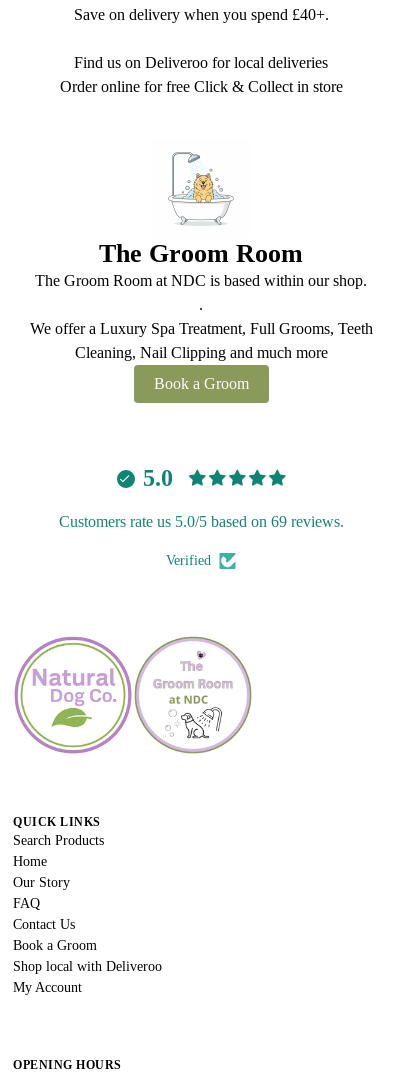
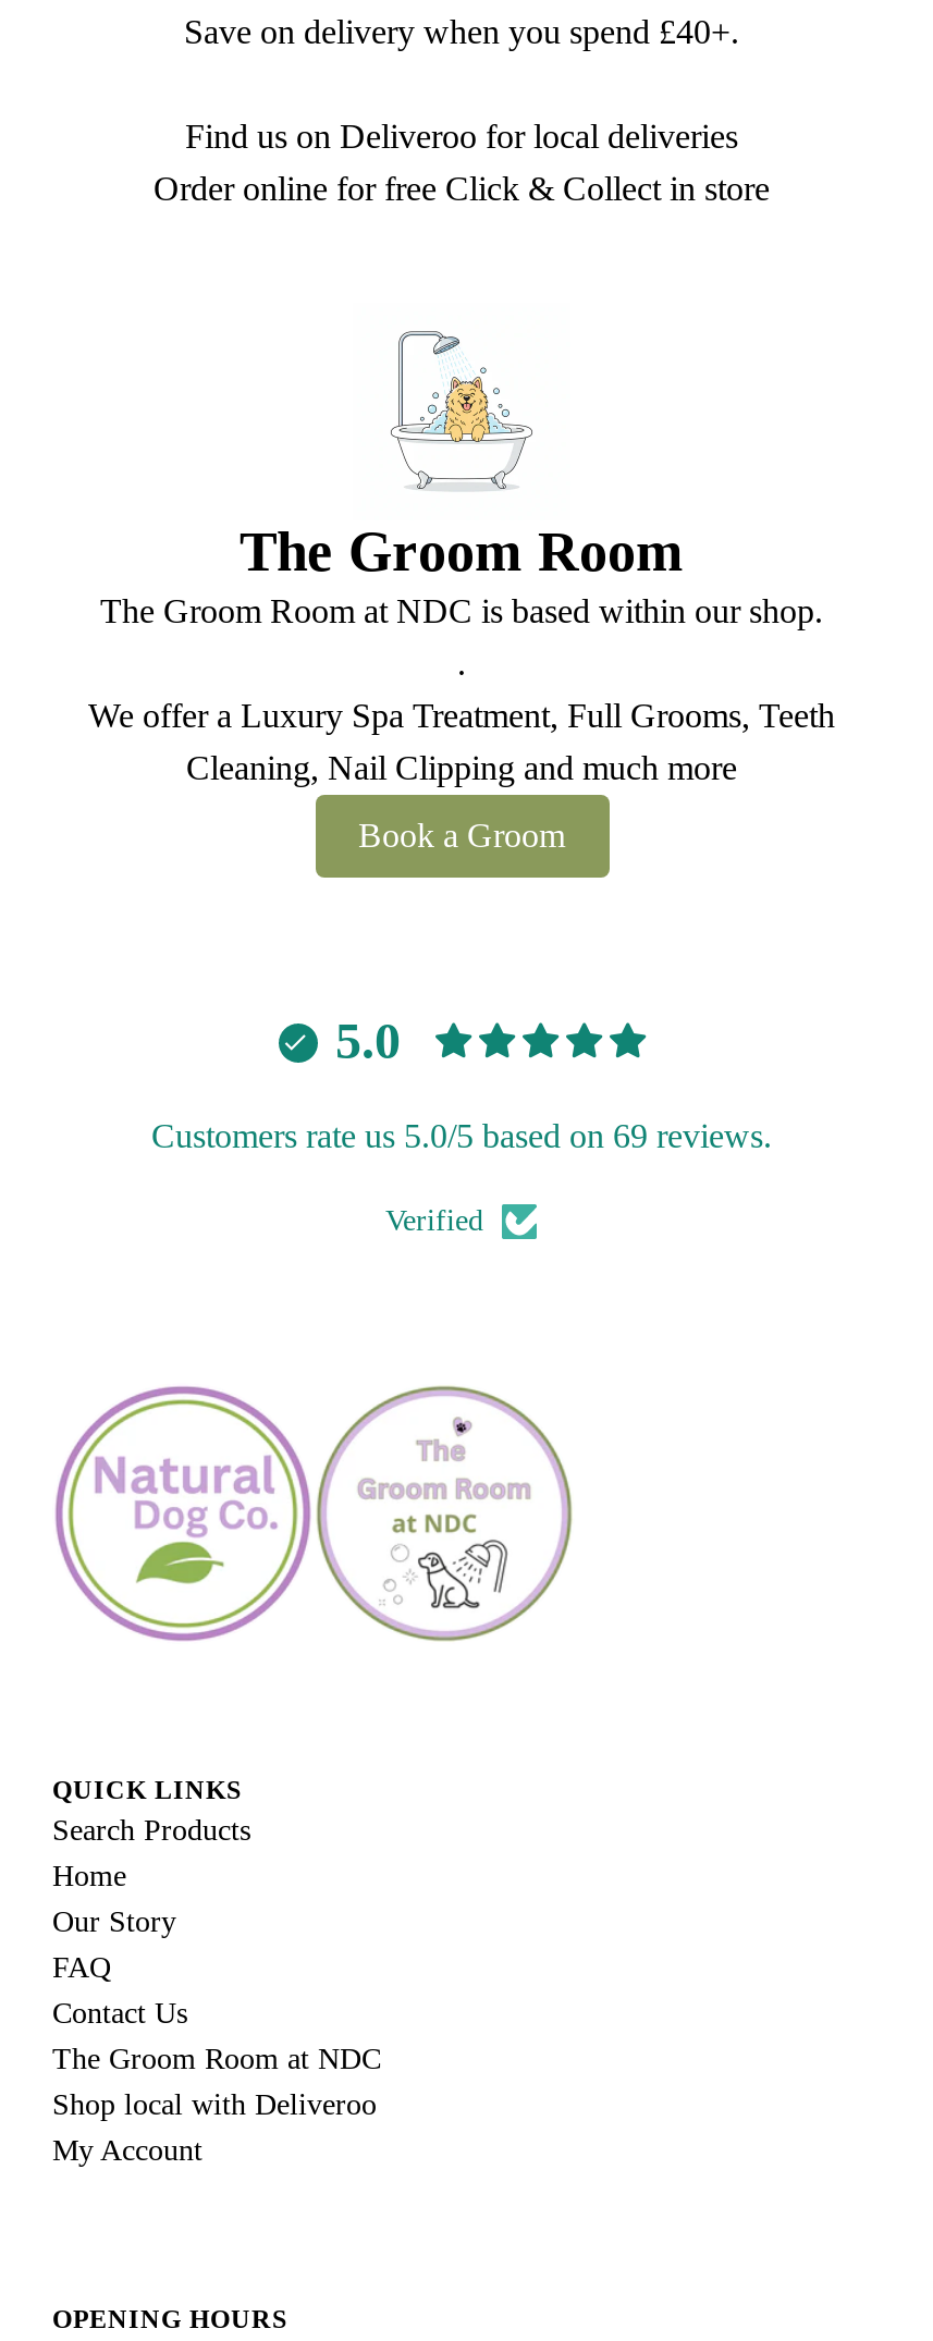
- Book a Groom
+ The Groom Room at NDC
